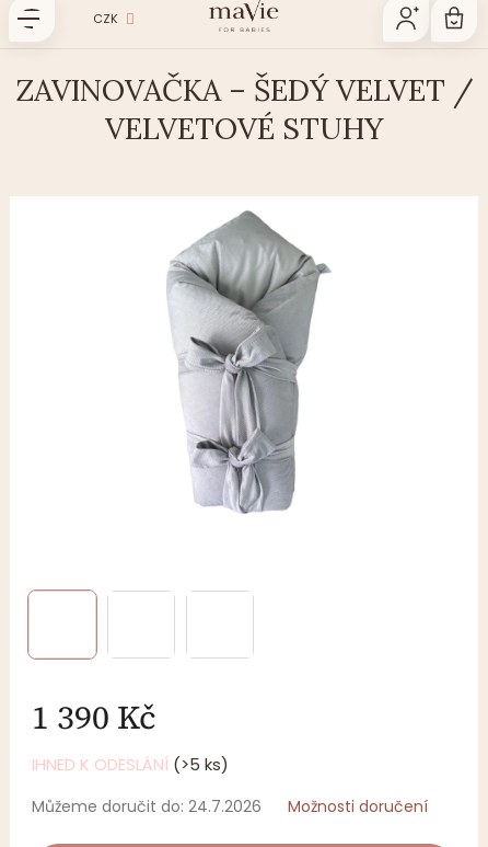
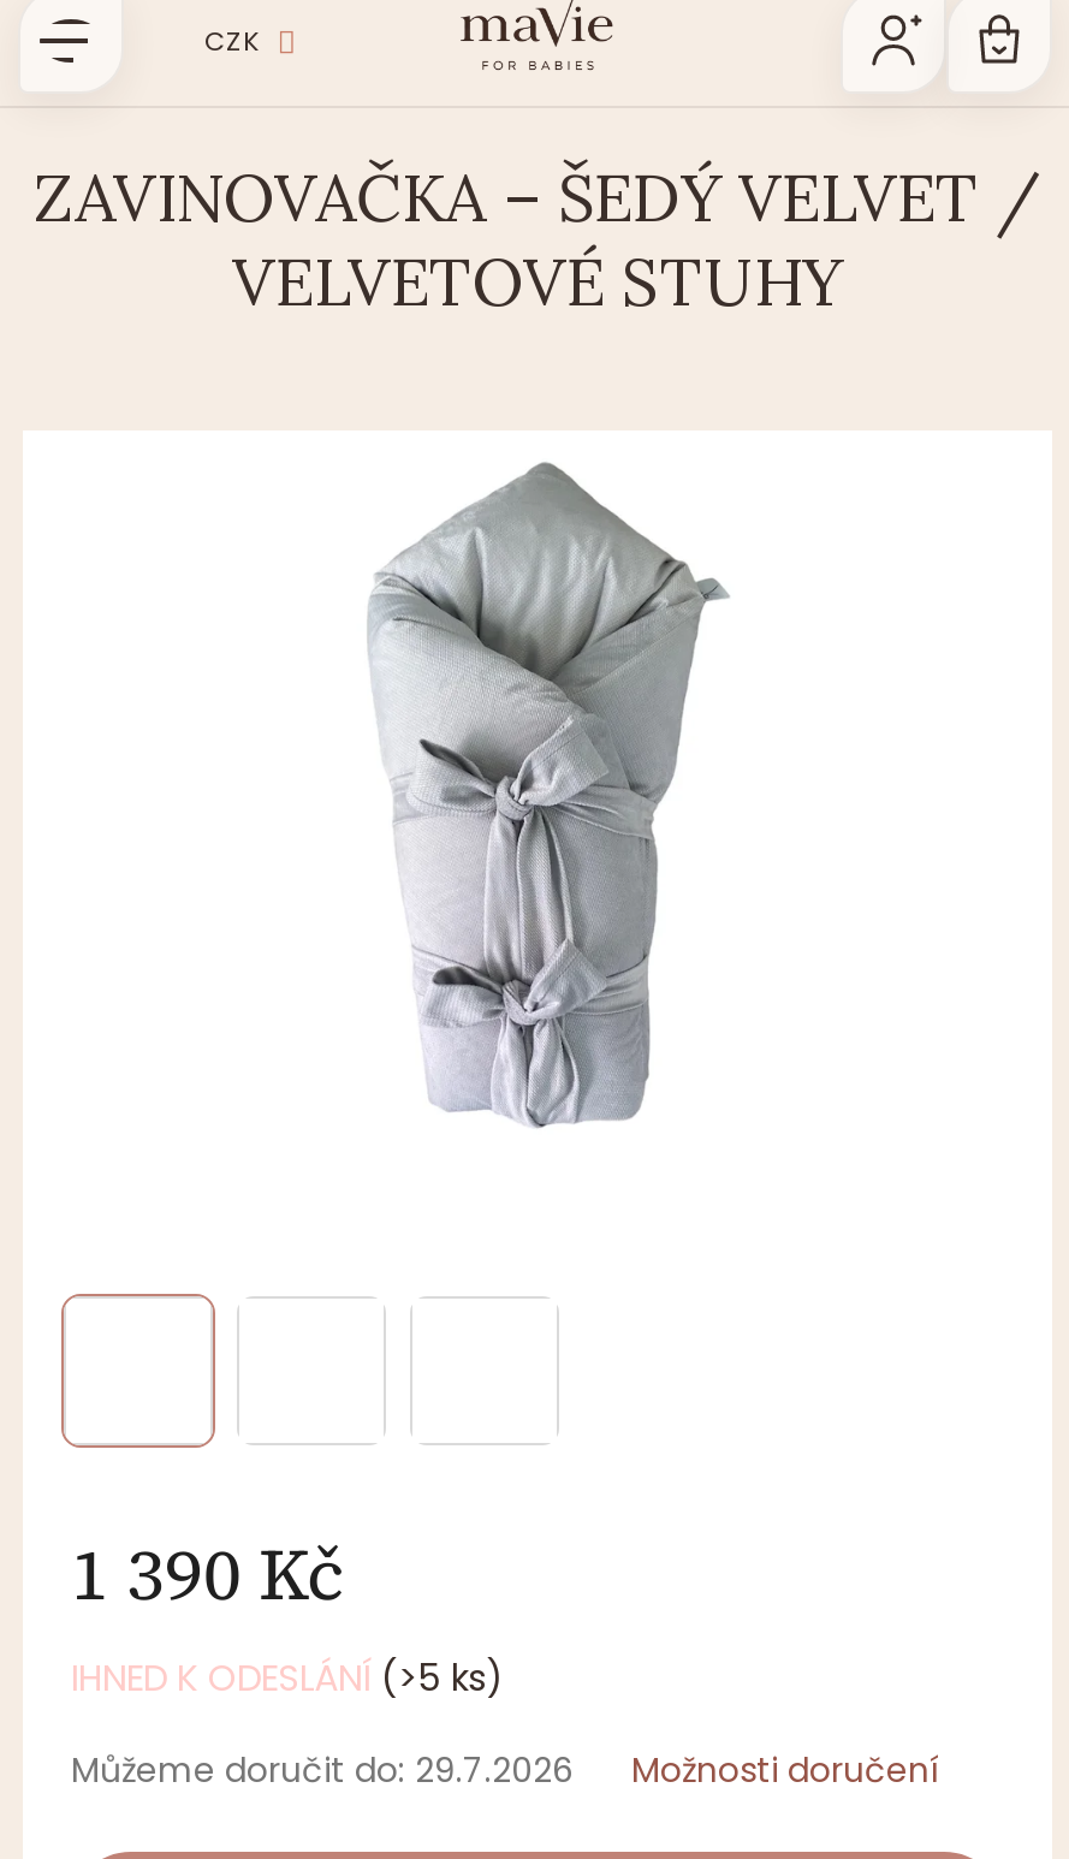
- Můžeme doručit do: 24.7.2026
+ Můžeme doručit do: 29.7.2026
